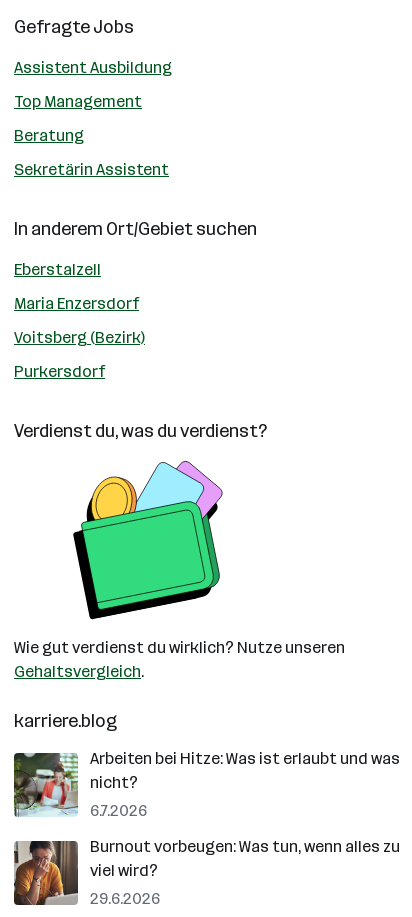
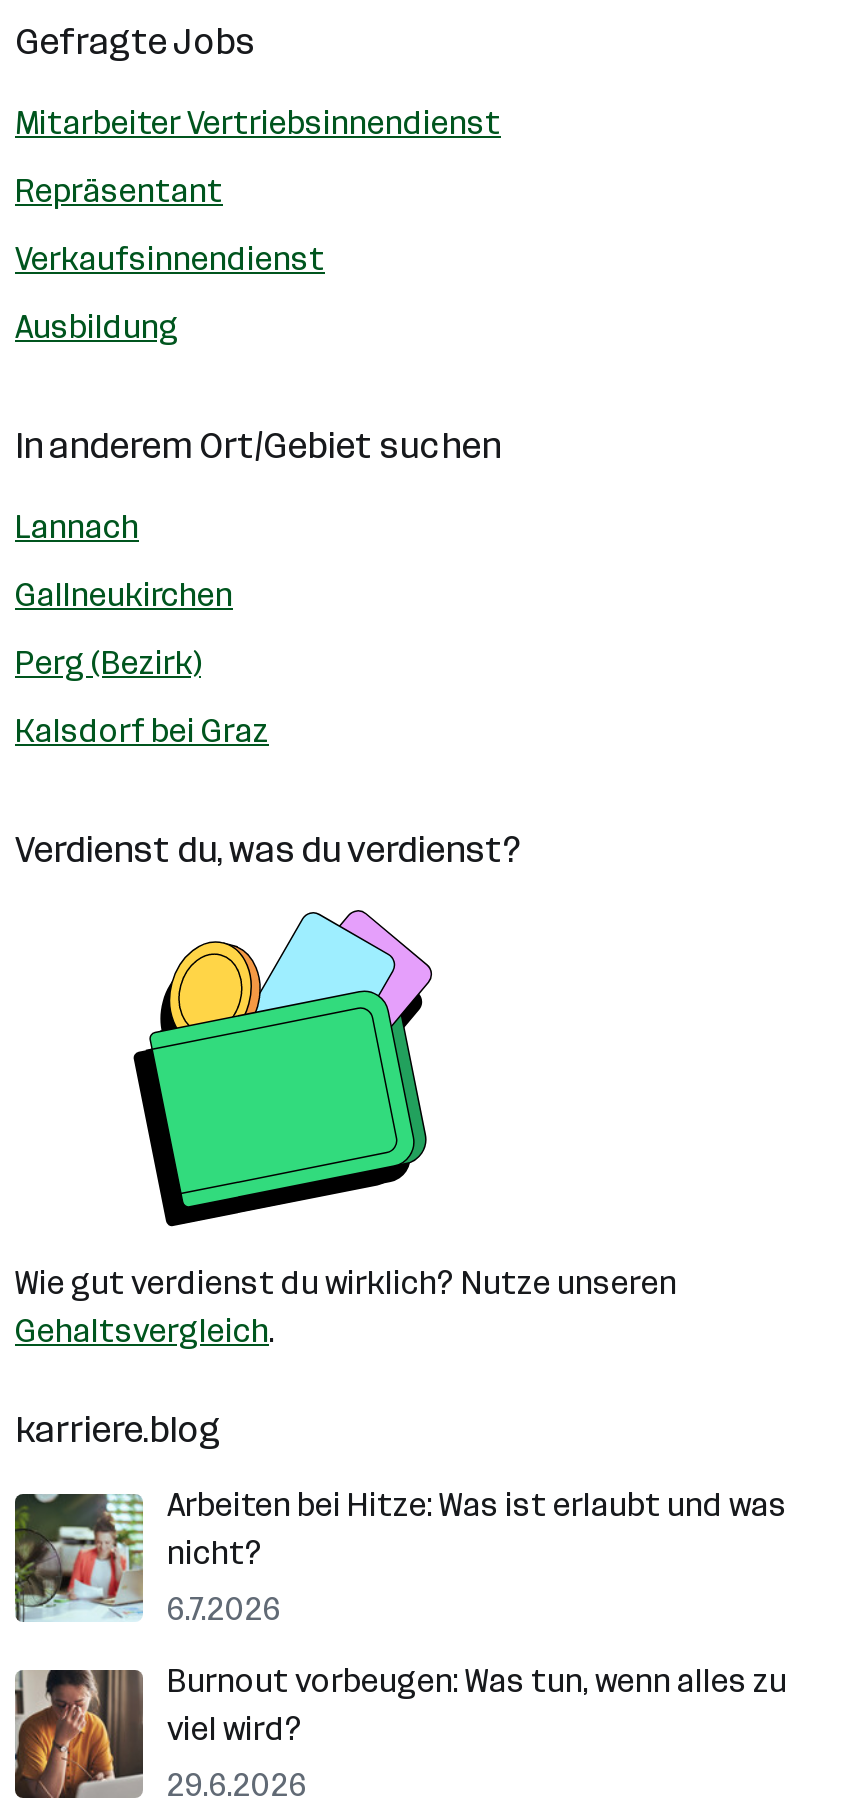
- Assistent Ausbildung
+ Mitarbeiter Vertriebsinnendienst

- Top Management
+ Repräsentant

- Beratung
+ Verkaufsinnendienst

- Sekretärin Assistent
+ Ausbildung

- Eberstalzell
+ Lannach

- Maria Enzersdorf
+ Gallneukirchen

- Voitsberg (Bezirk)
+ Perg (Bezirk)

- Purkersdorf
+ Kalsdorf bei Graz
